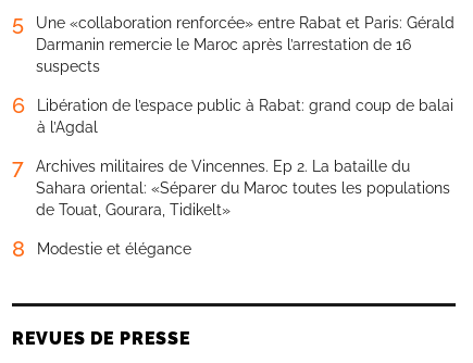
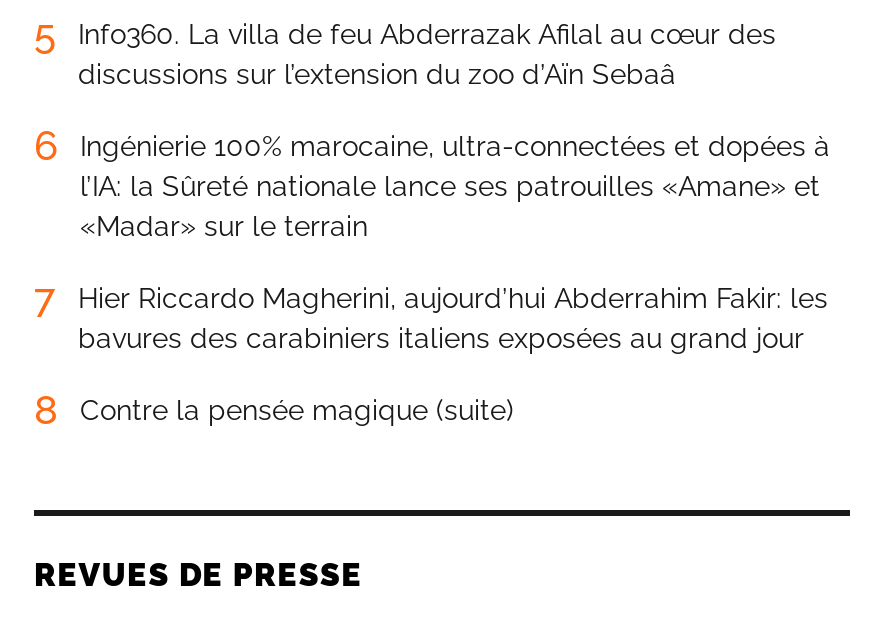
- Une «collaboration renforcée» entre Rabat et Paris: Gérald
- Darmanin remercie le Maroc après l’arrestation de 16
- suspects
+ Info360. La villa de feu Abderrazak Afilal au cœur des
+ discussions sur l’extension du zoo d’Aïn Sebaâ

- Libération de l’espace public à Rabat: grand coup de balai
- à l’Agdal
+ Ingénierie 100% marocaine, ultra-connectées et dopées à
+ l’IA: la Sûreté nationale lance ses patrouilles «Amane» et
+ «Madar» sur le terrain

- Archives militaires de Vincennes. Ep 2. La bataille du
- Sahara oriental: «Séparer du Maroc toutes les populations
- de Touat, Gourara, Tidikelt»
+ Hier Riccardo Magherini, aujourd’hui Abderrahim Fakir: les
+ bavures des carabiniers italiens exposées au grand jour

- Modestie et élégance
+ Contre la pensée magique (suite)
